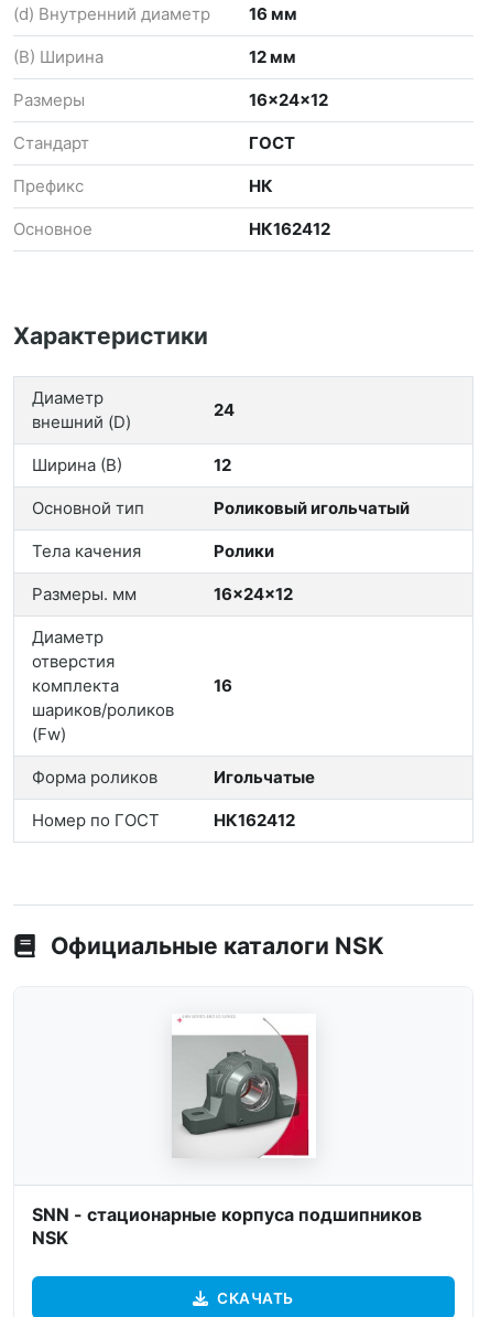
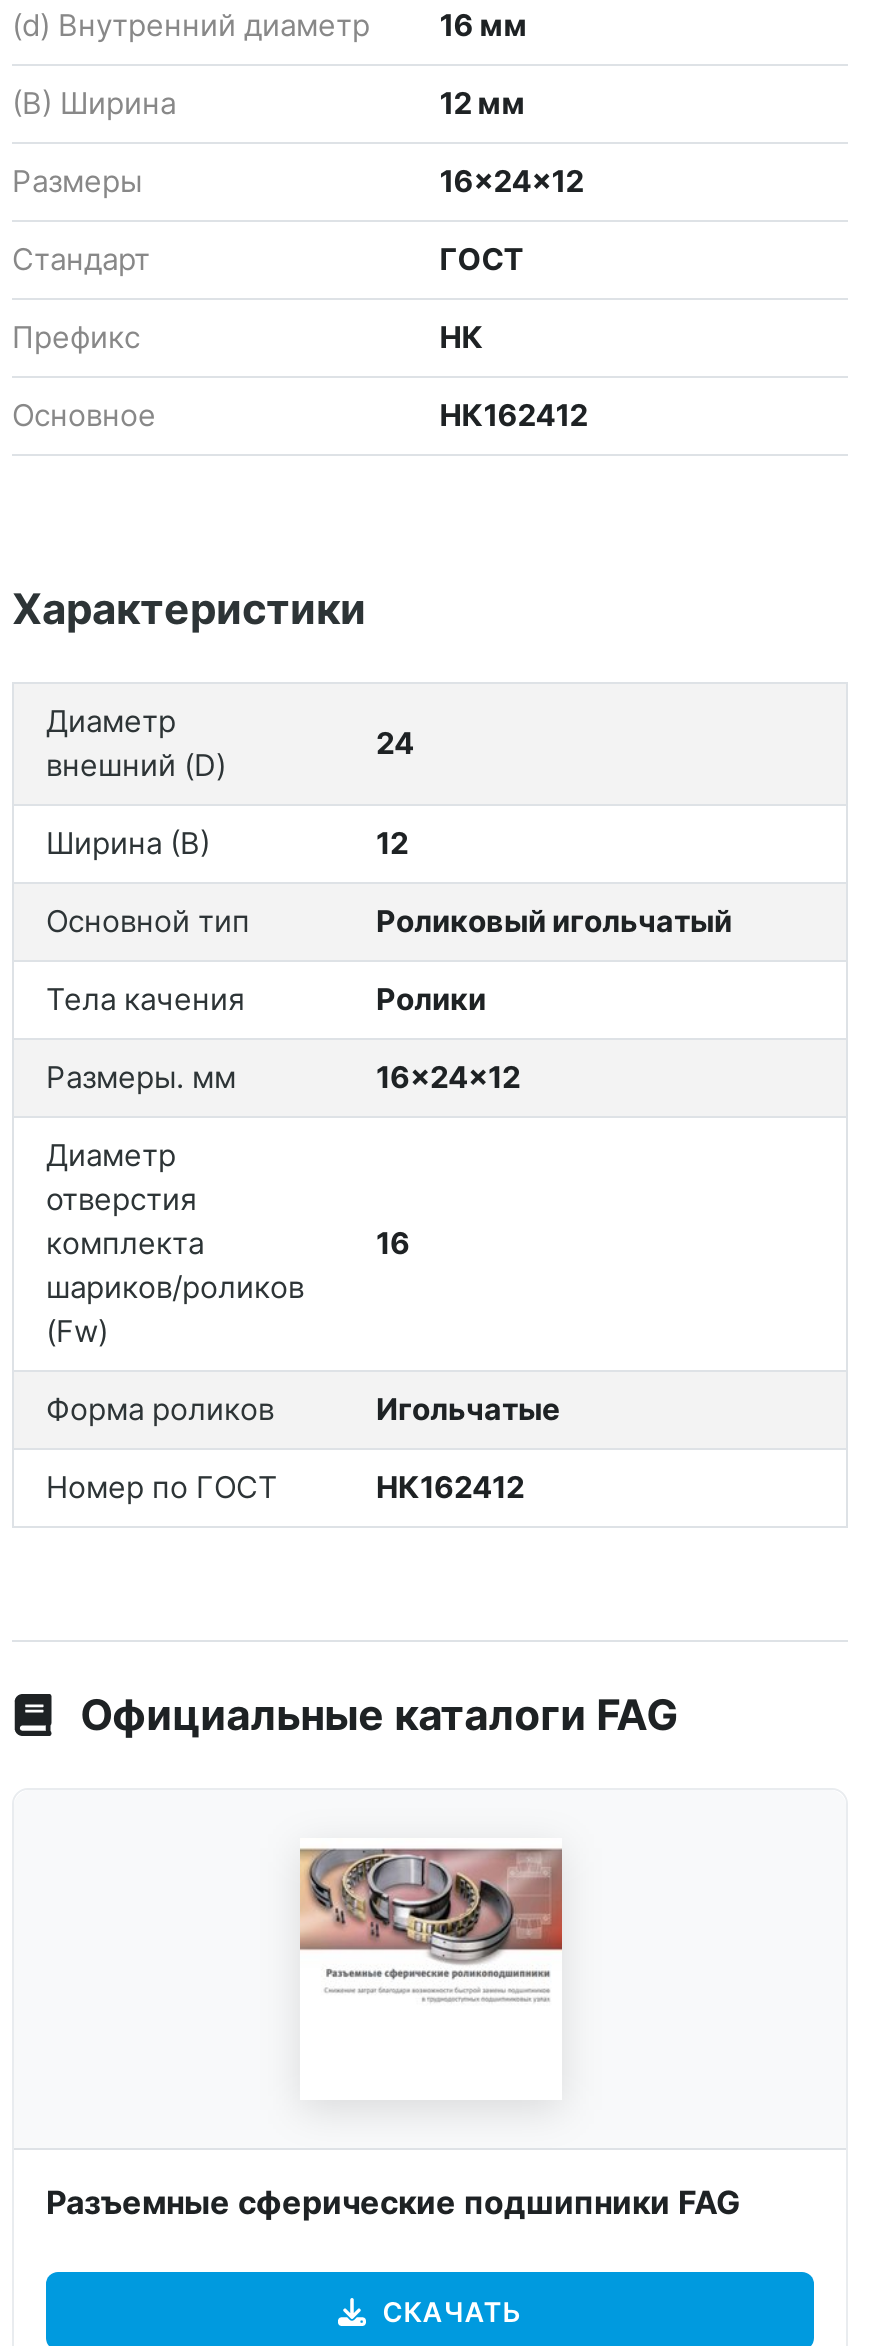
- Официальные каталоги NSK
+ Официальные каталоги FAG

- [image]
+ [image]

- SNN - стационарные корпуса подшипников
- NSK
+ Разъемные сферические подшипники FAG
